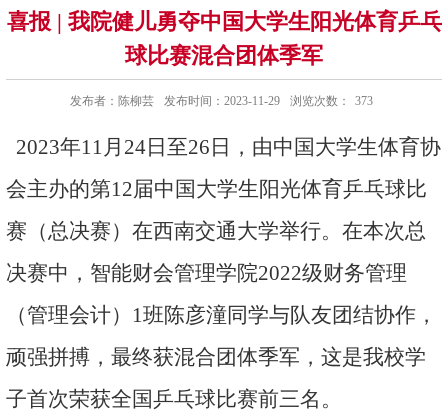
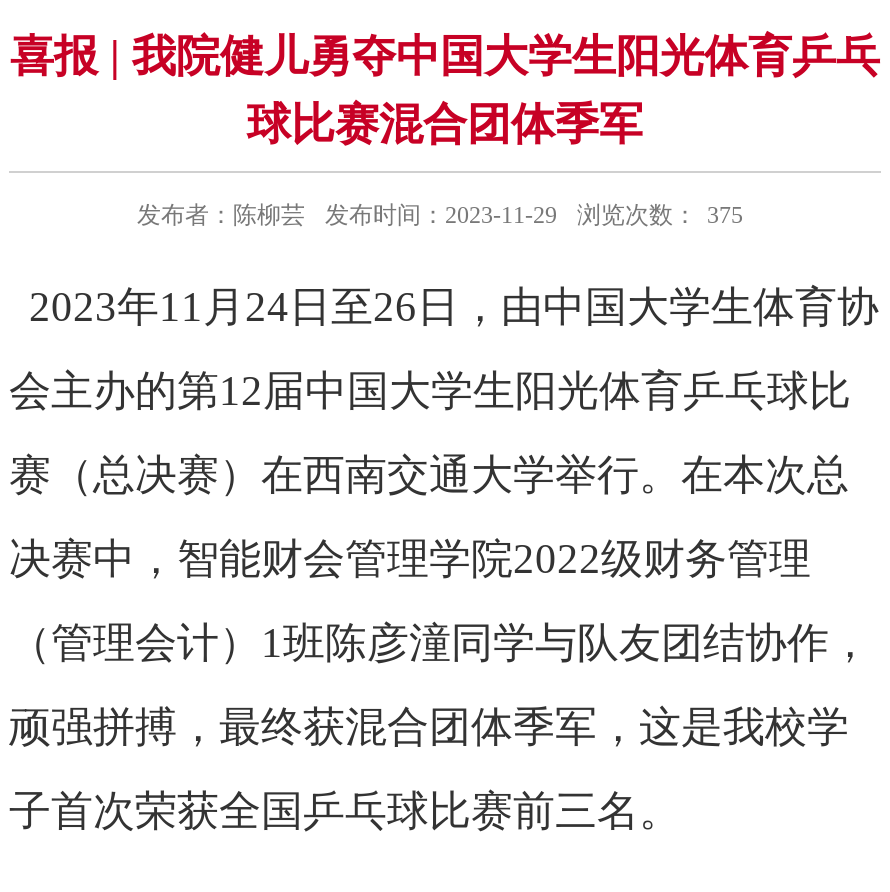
- 发布者：陈柳芸 发布时间：2023-11-29 浏览次数： 373
+ 发布者：陈柳芸 发布时间：2023-11-29 浏览次数： 375
